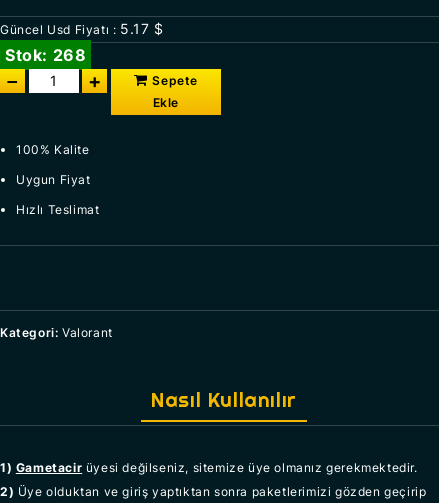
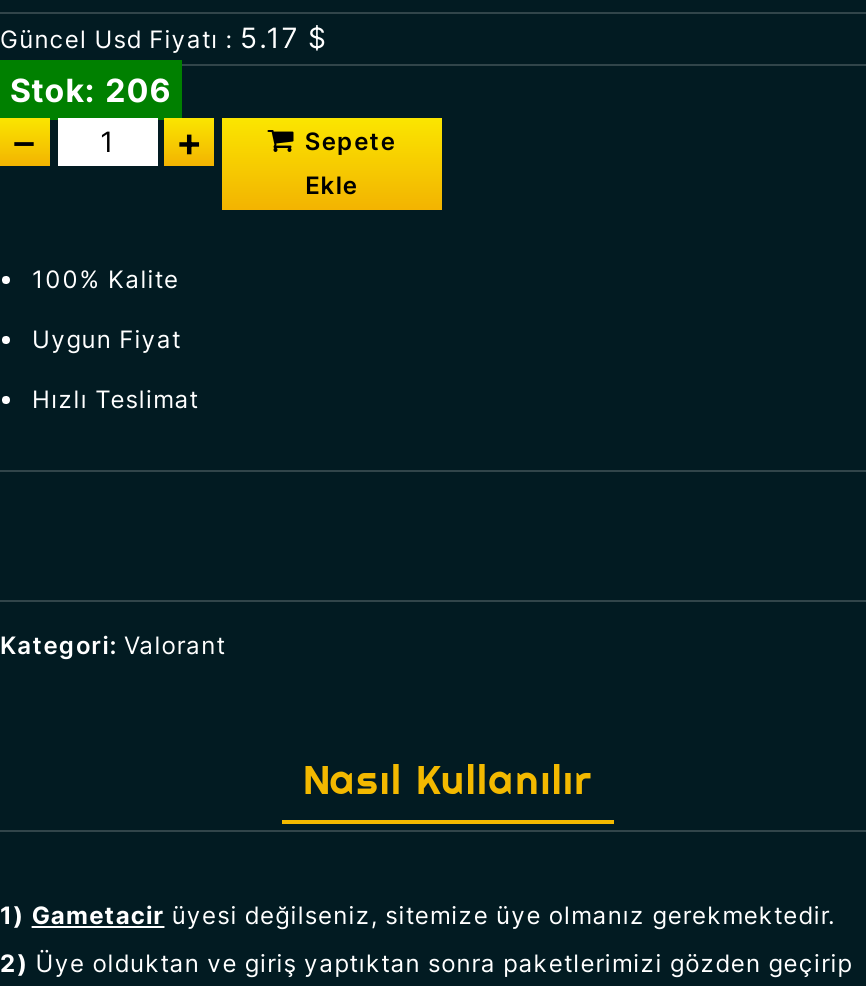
- Stok: 268
+ Stok: 206
